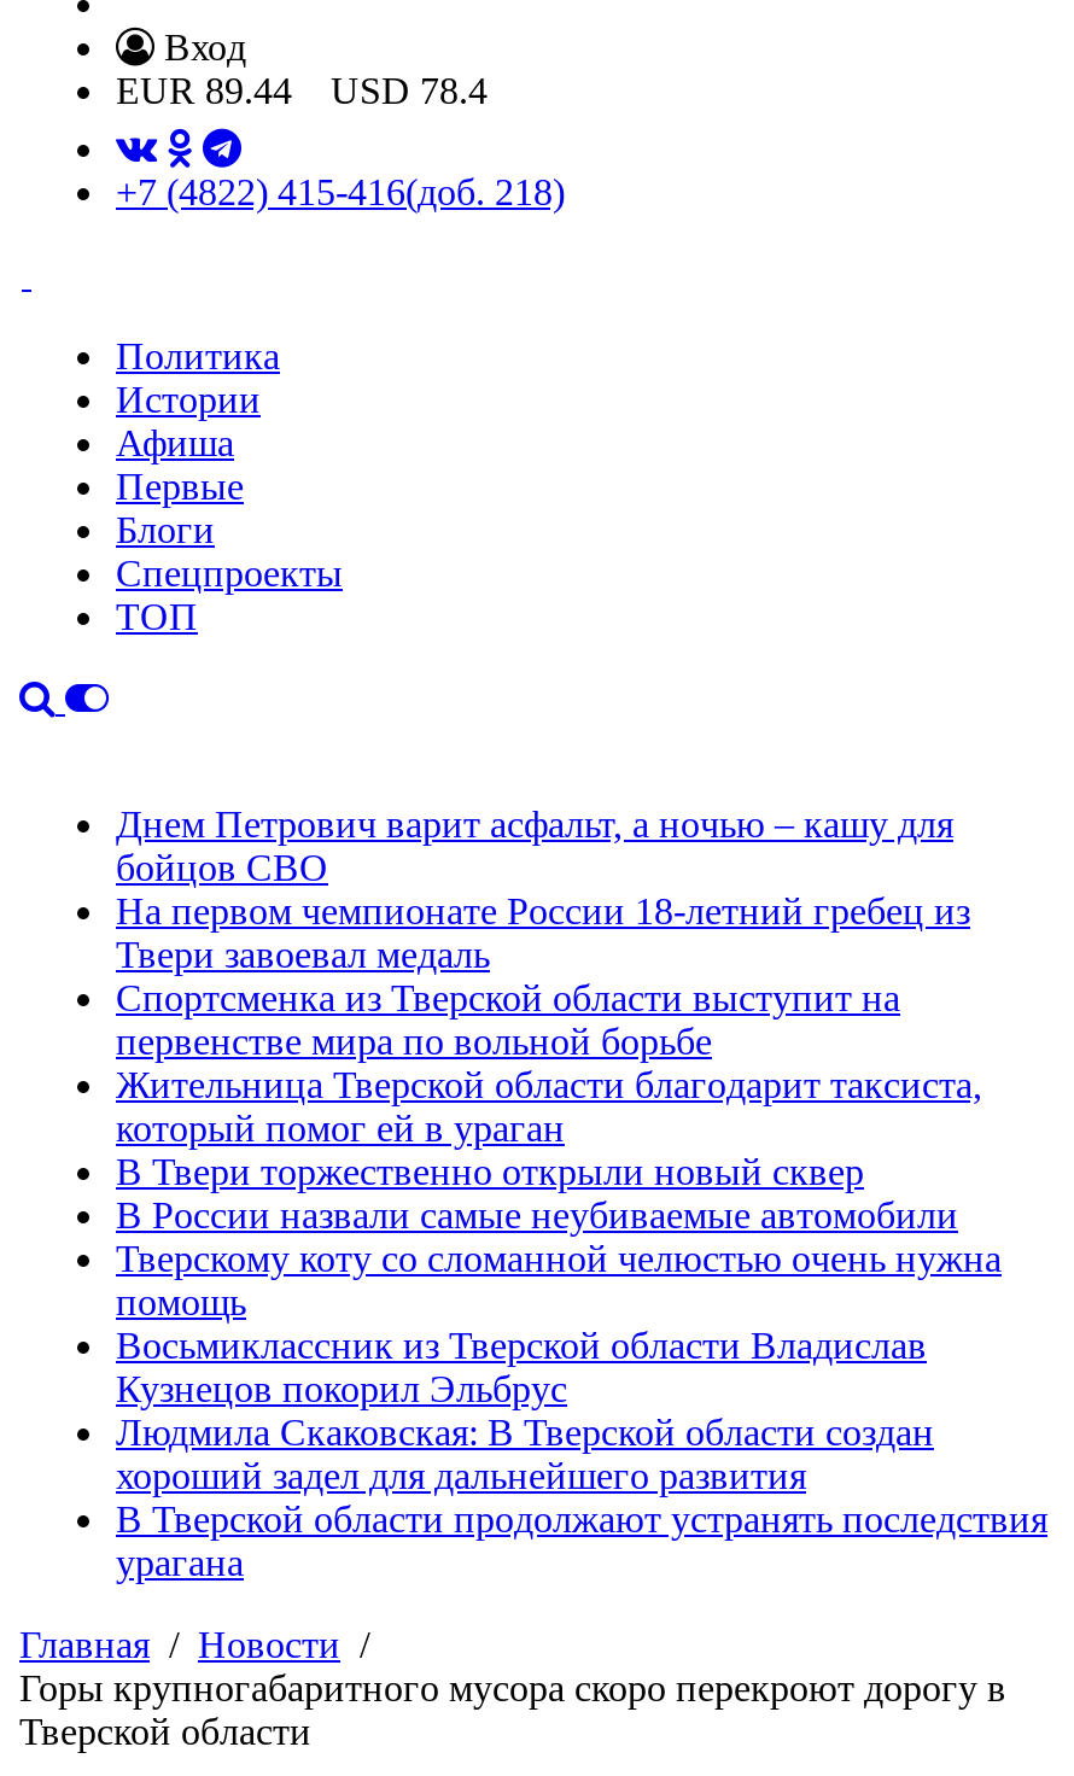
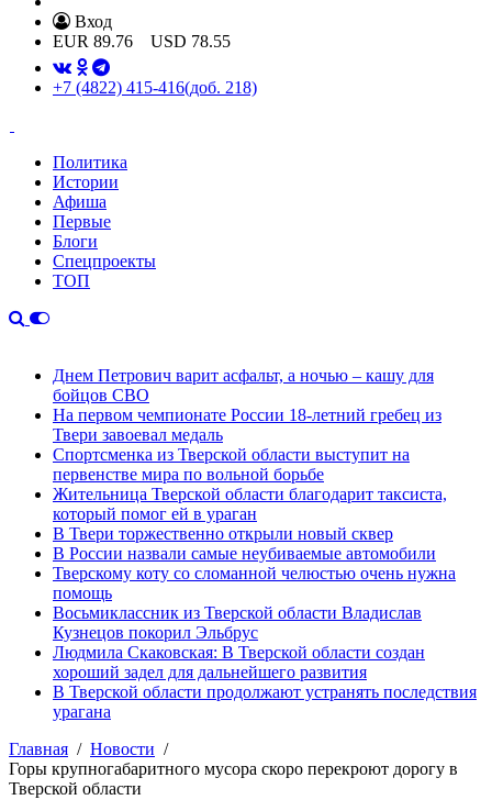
- EUR 89.44 USD 78.4
+ EUR 89.76 USD 78.55
